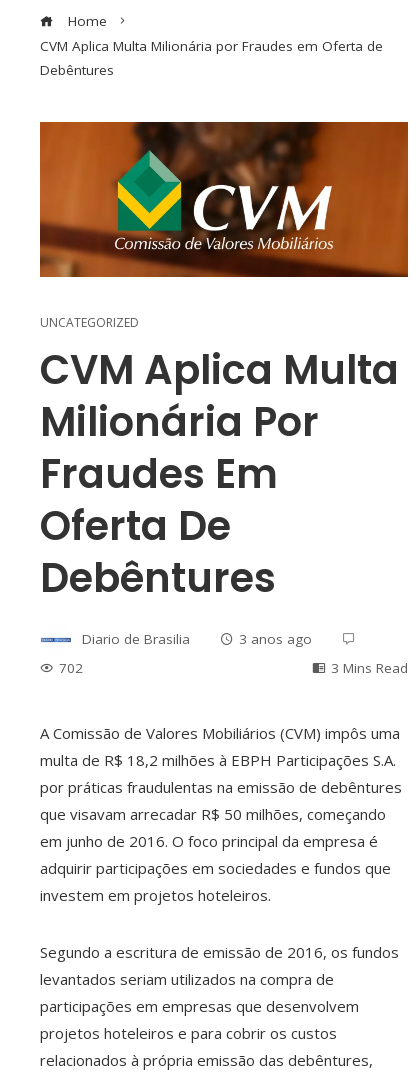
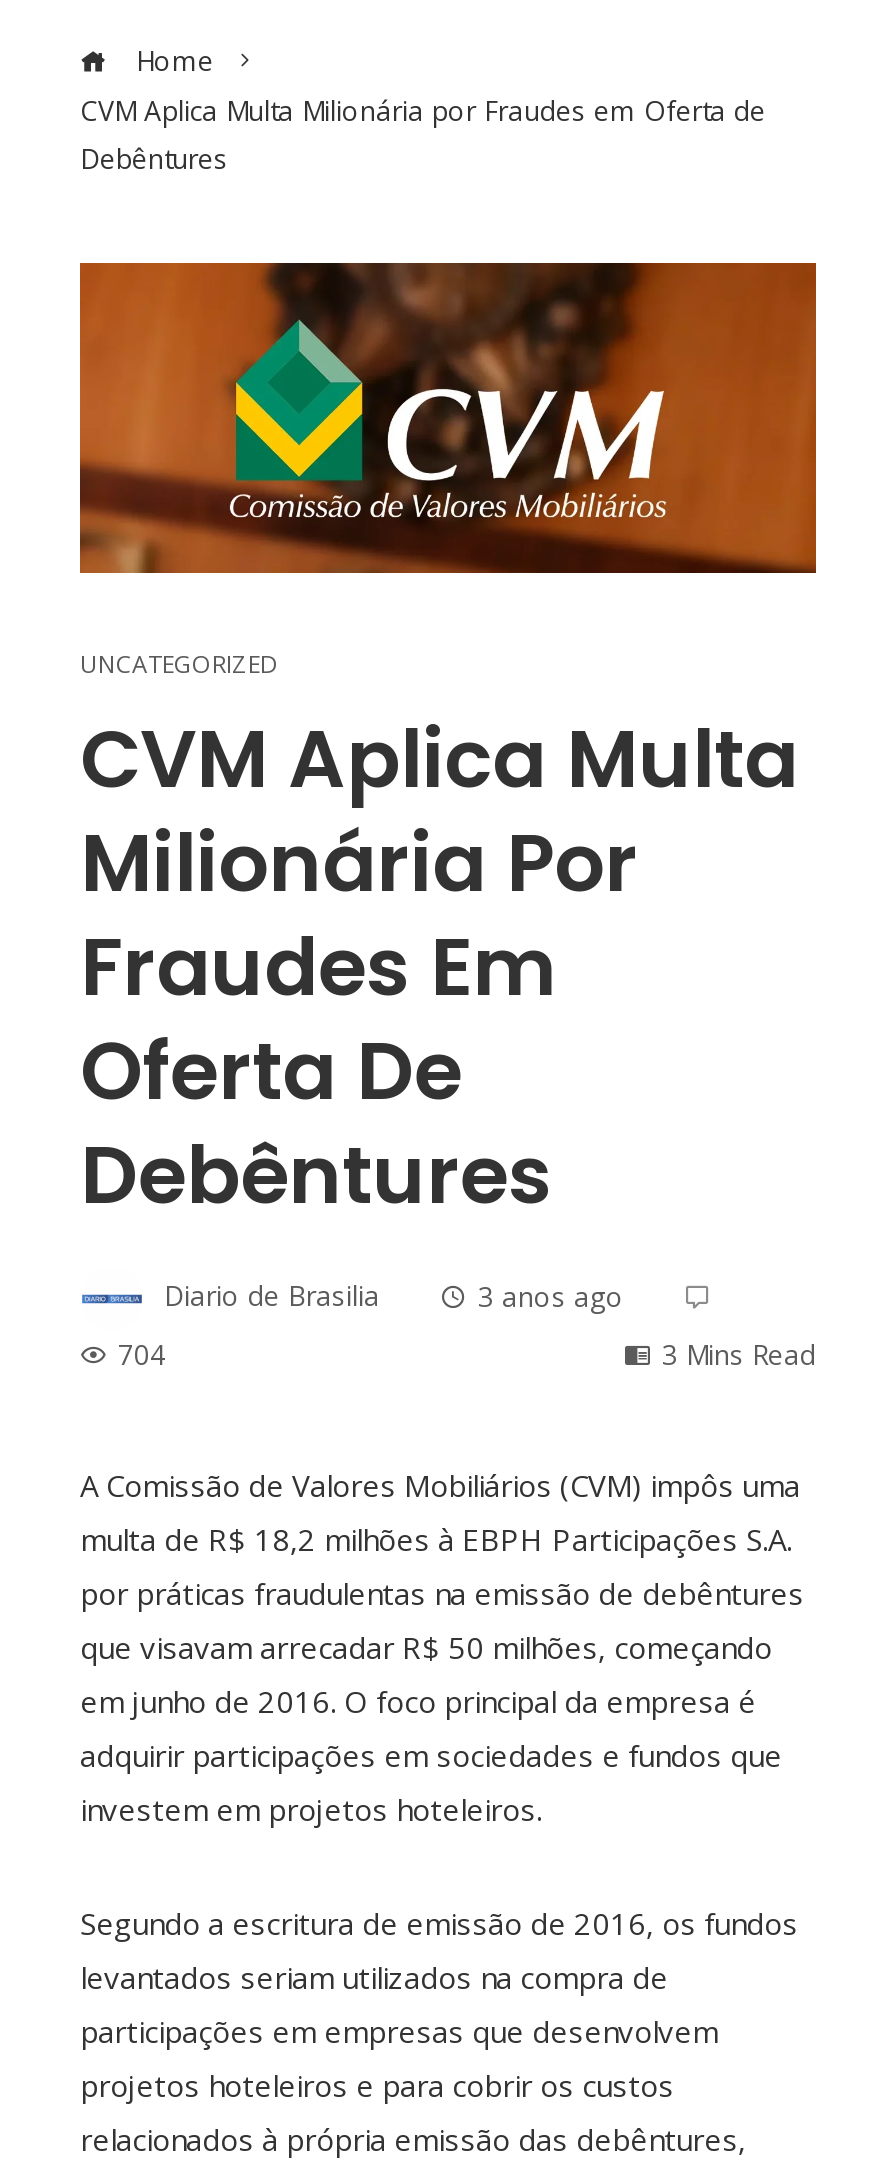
- 702
+ 704
